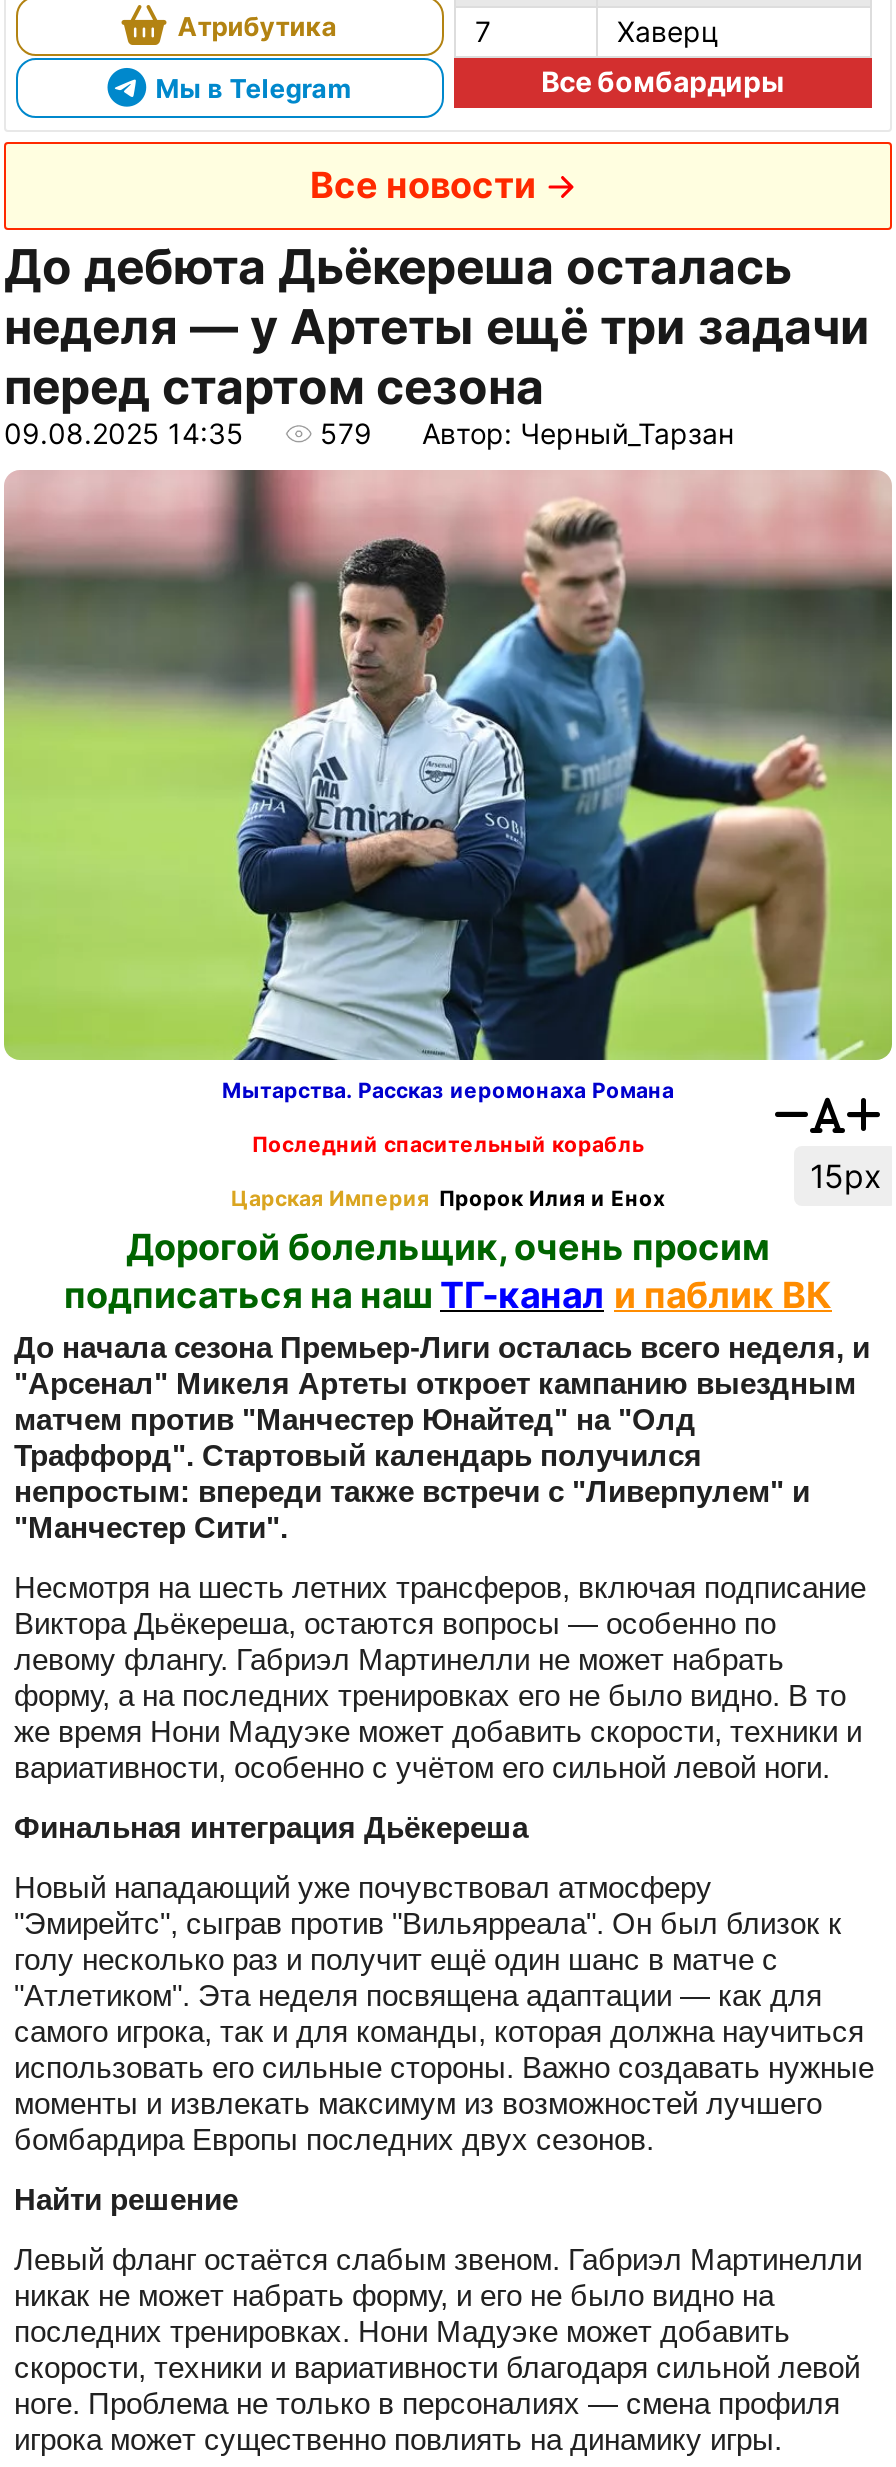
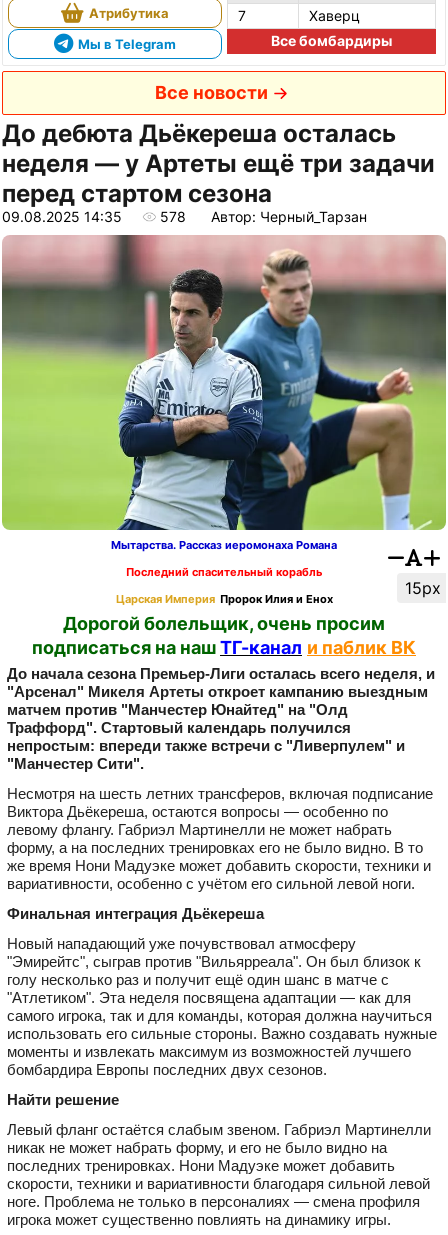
- 579 Автор: Черный_Тарзан
+ 578 Автор: Черный_Тарзан
